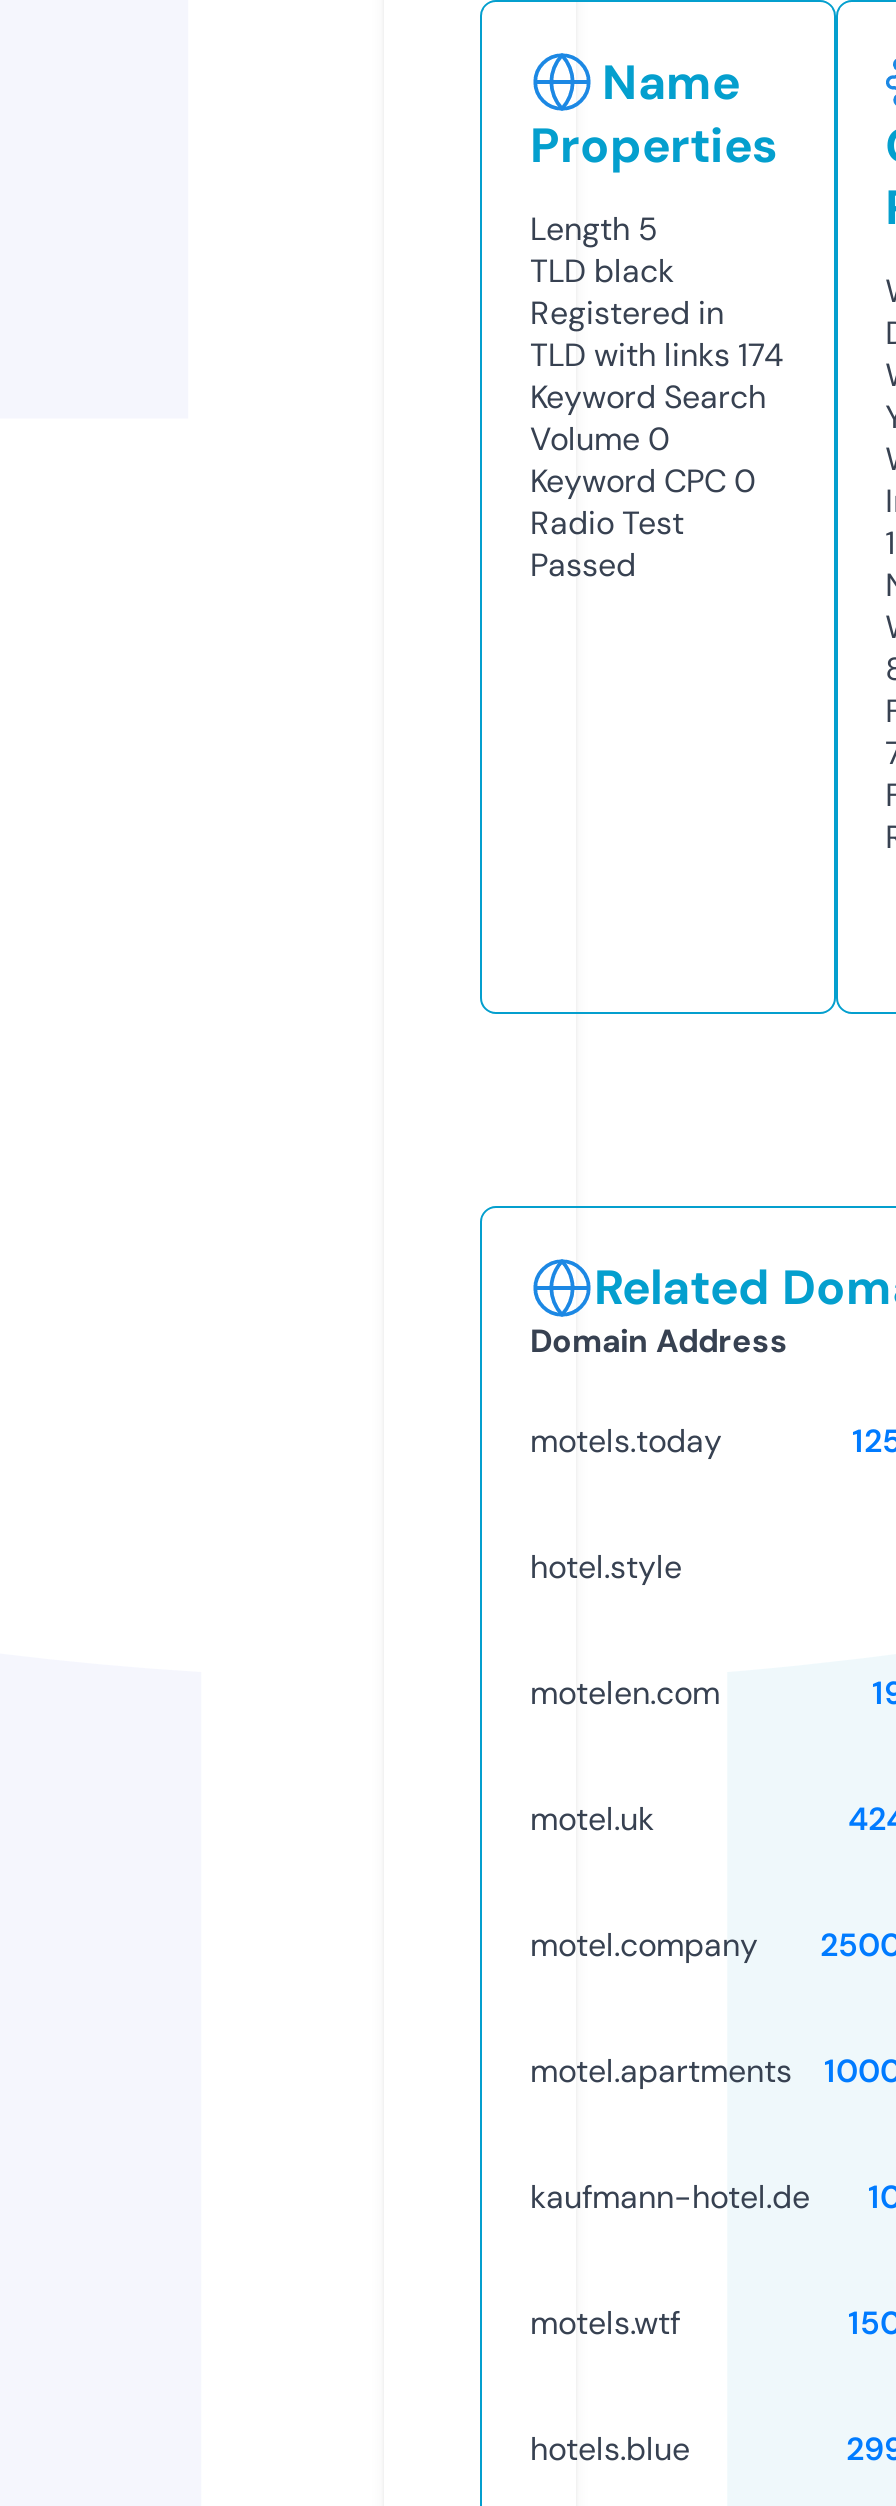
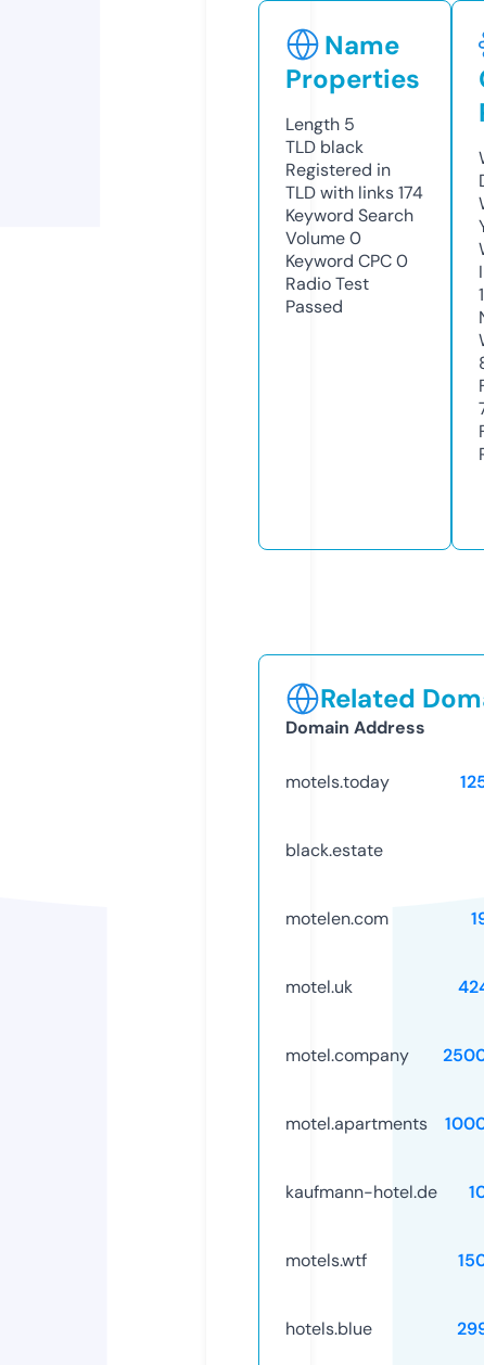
- hotel.style
+ black.estate
